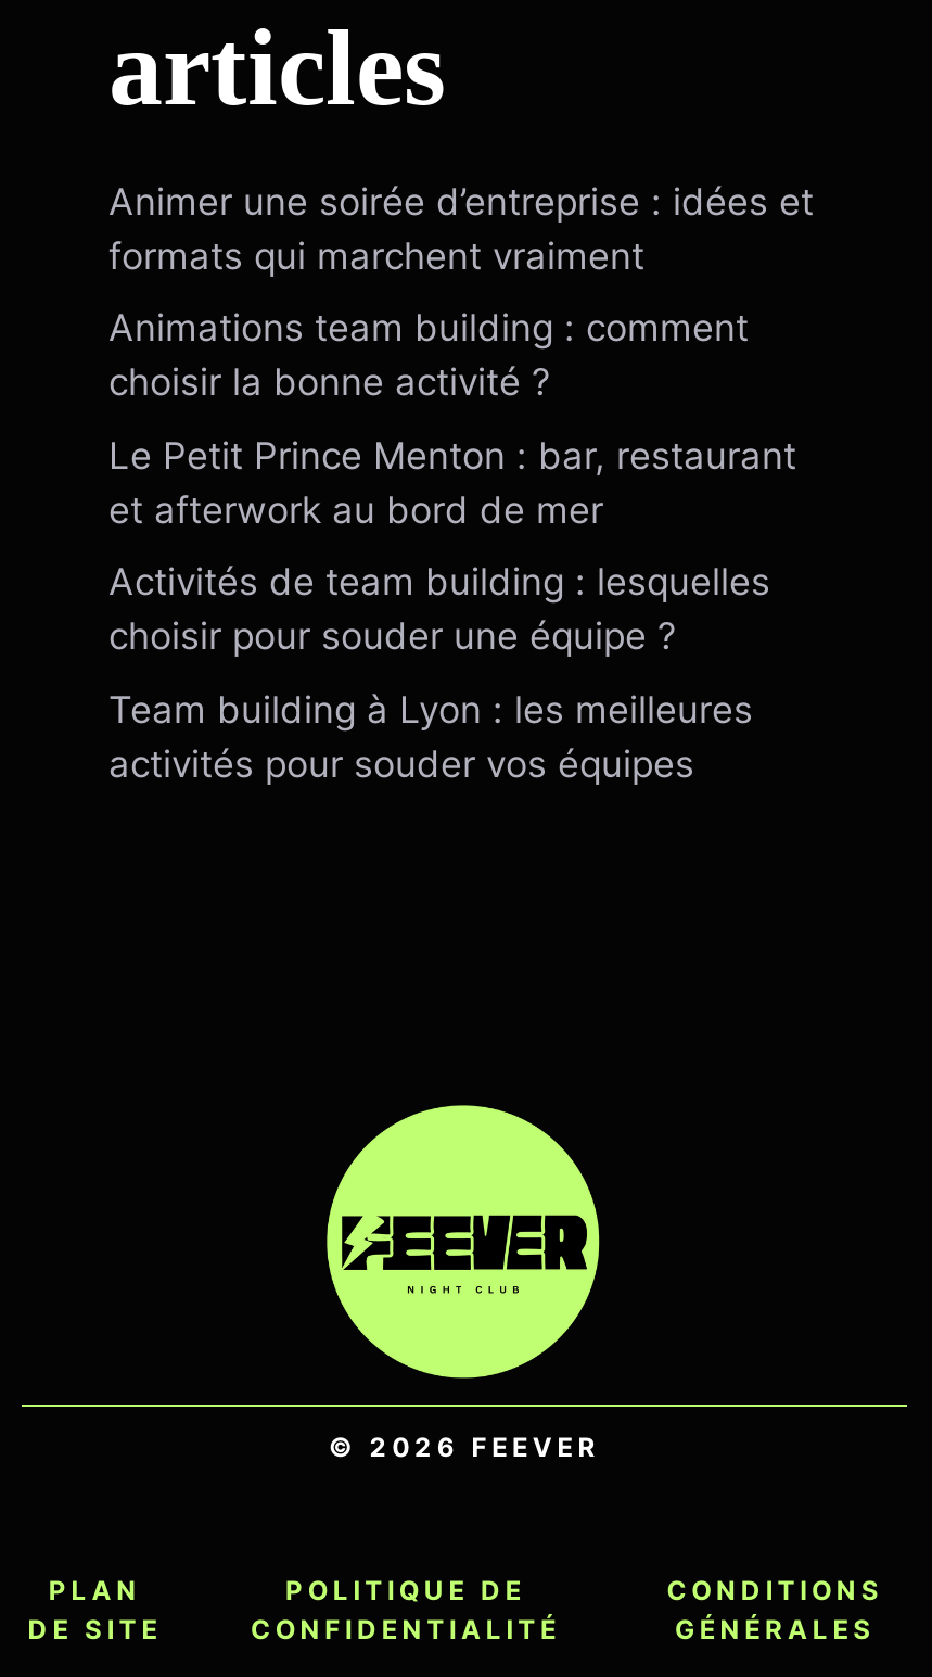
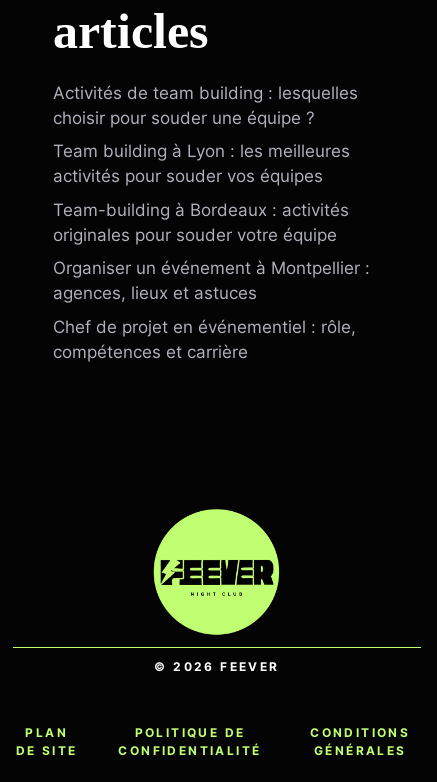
- Animer une soirée d’entreprise : idées et
- formats qui marchent vraiment
- Animations team building : comment
- choisir la bonne activité ?
- Le Petit Prince Menton : bar, restaurant
- et afterwork au bord de mer

moved up: Activités de team building : lesquelles | choisir pour souder une équipe ? | Team building à Lyon : les meilleures | activités pour souder vos équipes

+ Team-building à Bordeaux : activités
+ originales pour souder votre équipe
+ Organiser un événement à Montpellier :
+ agences, lieux et astuces
+ Chef de projet en événementiel : rôle,
+ compétences et carrière
